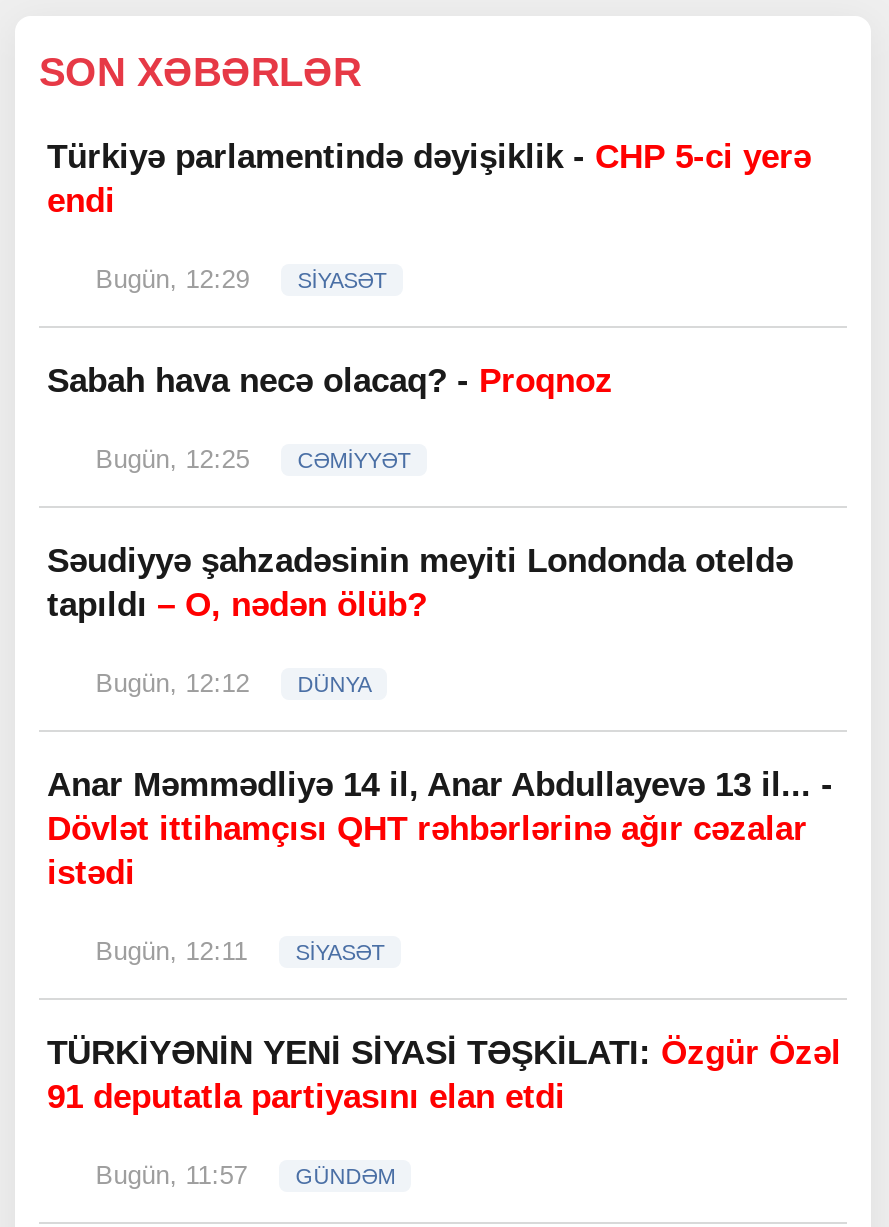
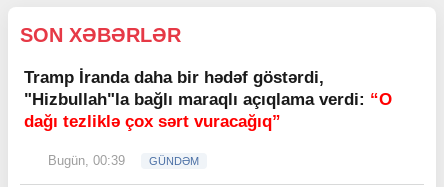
- Türkiyə parlamentində dəyişiklik - CHP 5-ci yerə
- endi
- Bugün, 12:29
- SİYASƏT
- Sabah hava necə olacaq? - Proqnoz
- Bugün, 12:25
- CƏMİYYƏT
- Səudiyyə şahzadəsinin meyiti Londonda oteldə
- tapıldı – O, nədən ölüb?
- Bugün, 12:12
- DÜNYA
- Anar Məmmədliyə 14 il, Anar Abdullayevə 13 il... -
- Dövlət ittihamçısı QHT rəhbərlərinə ağır cəzalar
- istədi
- Bugün, 12:11
- SİYASƏT
- TÜRKİYƏNİN YENİ SİYASİ TƏŞKİLATI: Özgür Özəl
- 91 deputatla partiyasını elan etdi
- Bugün, 11:57
+ Tramp İranda daha bir hədəf göstərdi,
+ "Hizbullah"la bağlı maraqlı açıqlama verdi: “O
+ dağı tezliklə çox sərt vuracağıq”
+ Bugün, 00:39
